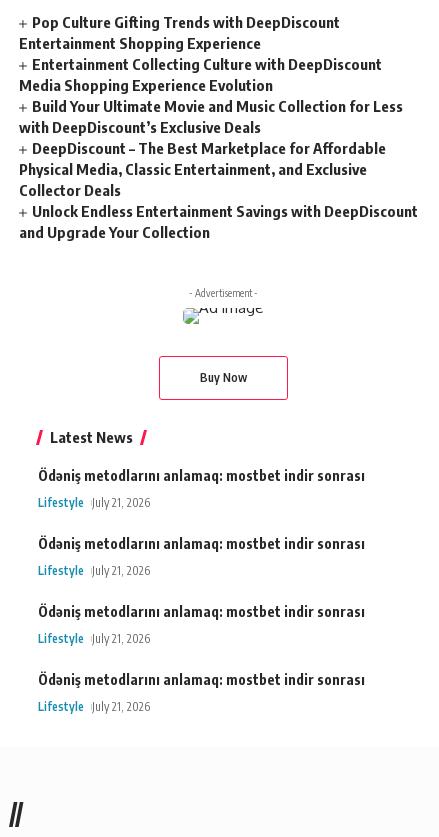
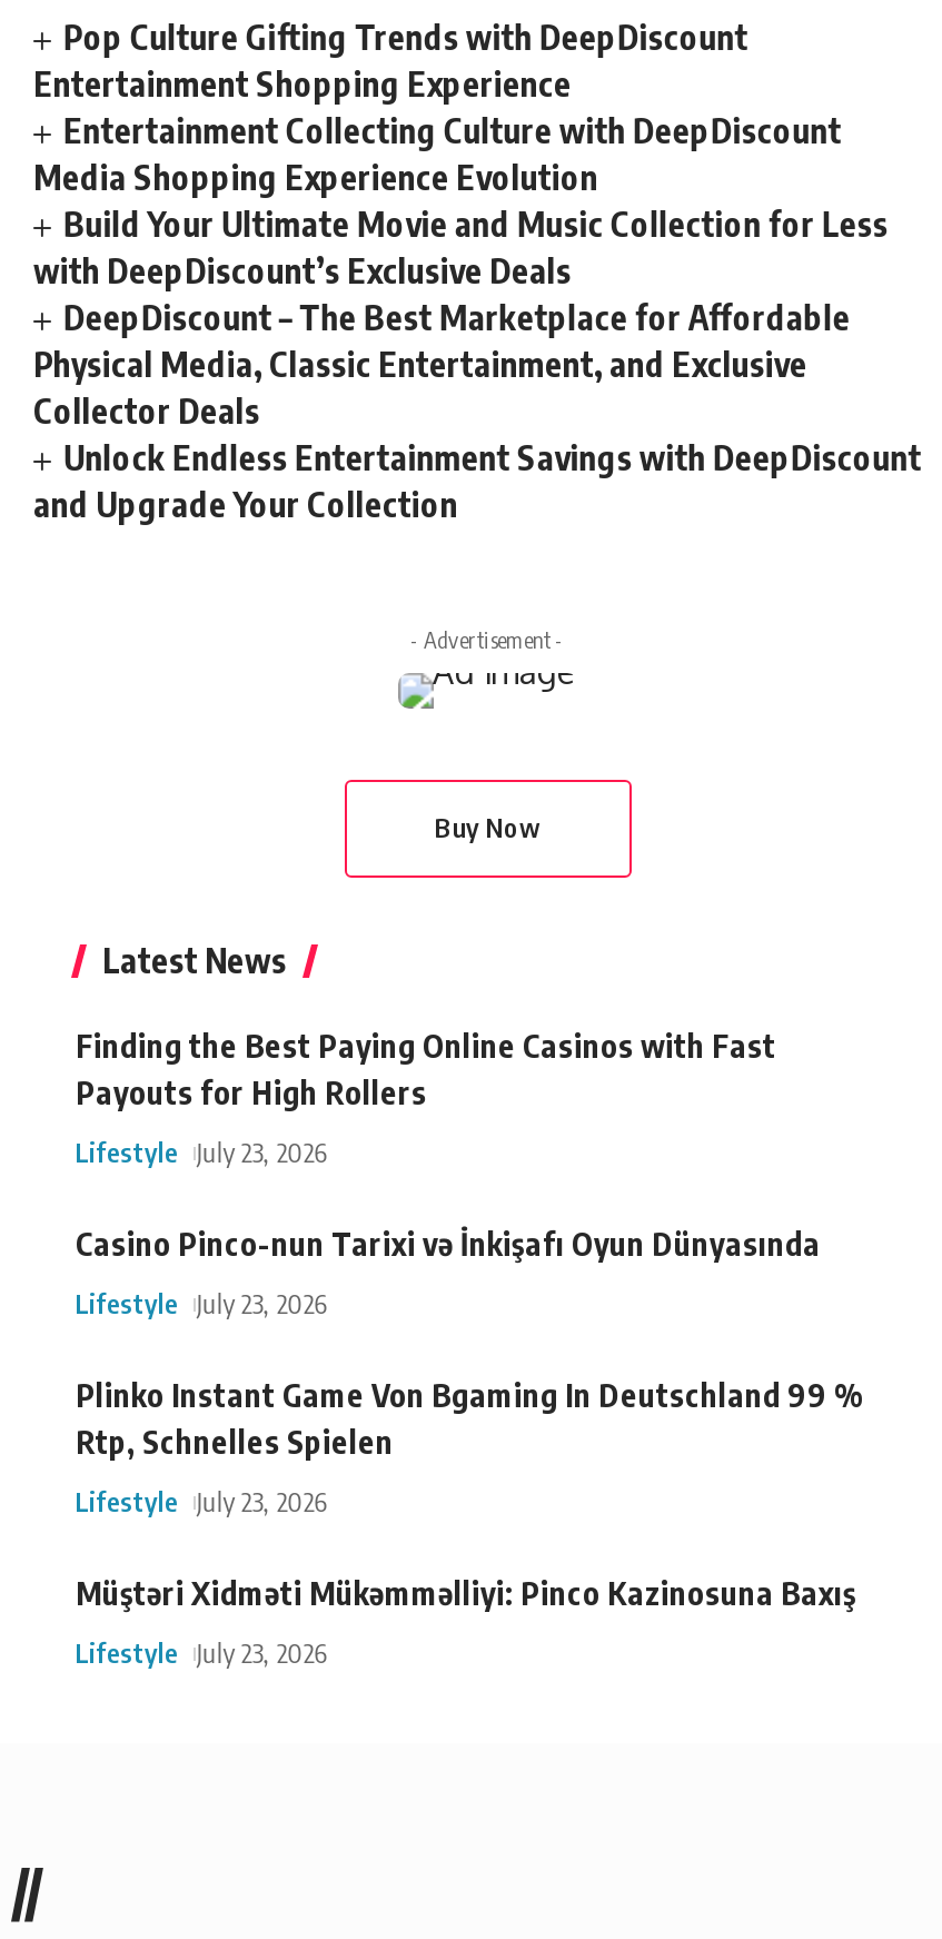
- Ödəniş metodlarını anlamaq: mostbet indir sonrası
+ Finding the Best Paying Online Casinos with Fast
+ Payouts for High Rollers

- Lifestyle July 21, 2026
+ Lifestyle July 23, 2026

- Ödəniş metodlarını anlamaq: mostbet indir sonrası
+ Casino Pinco-nun Tarixi və İnkişafı Oyun Dünyasında

- Lifestyle July 21, 2026
+ Lifestyle July 23, 2026

- Ödəniş metodlarını anlamaq: mostbet indir sonrası
+ Plinko Instant Game Von Bgaming In Deutschland 99 %
+ Rtp, Schnelles Spielen

- Lifestyle July 21, 2026
+ Lifestyle July 23, 2026

- Ödəniş metodlarını anlamaq: mostbet indir sonrası
+ Müştəri Xidməti Mükəmməlliyi: Pinco Kazinosuna Baxış

- Lifestyle July 21, 2026
+ Lifestyle July 23, 2026
